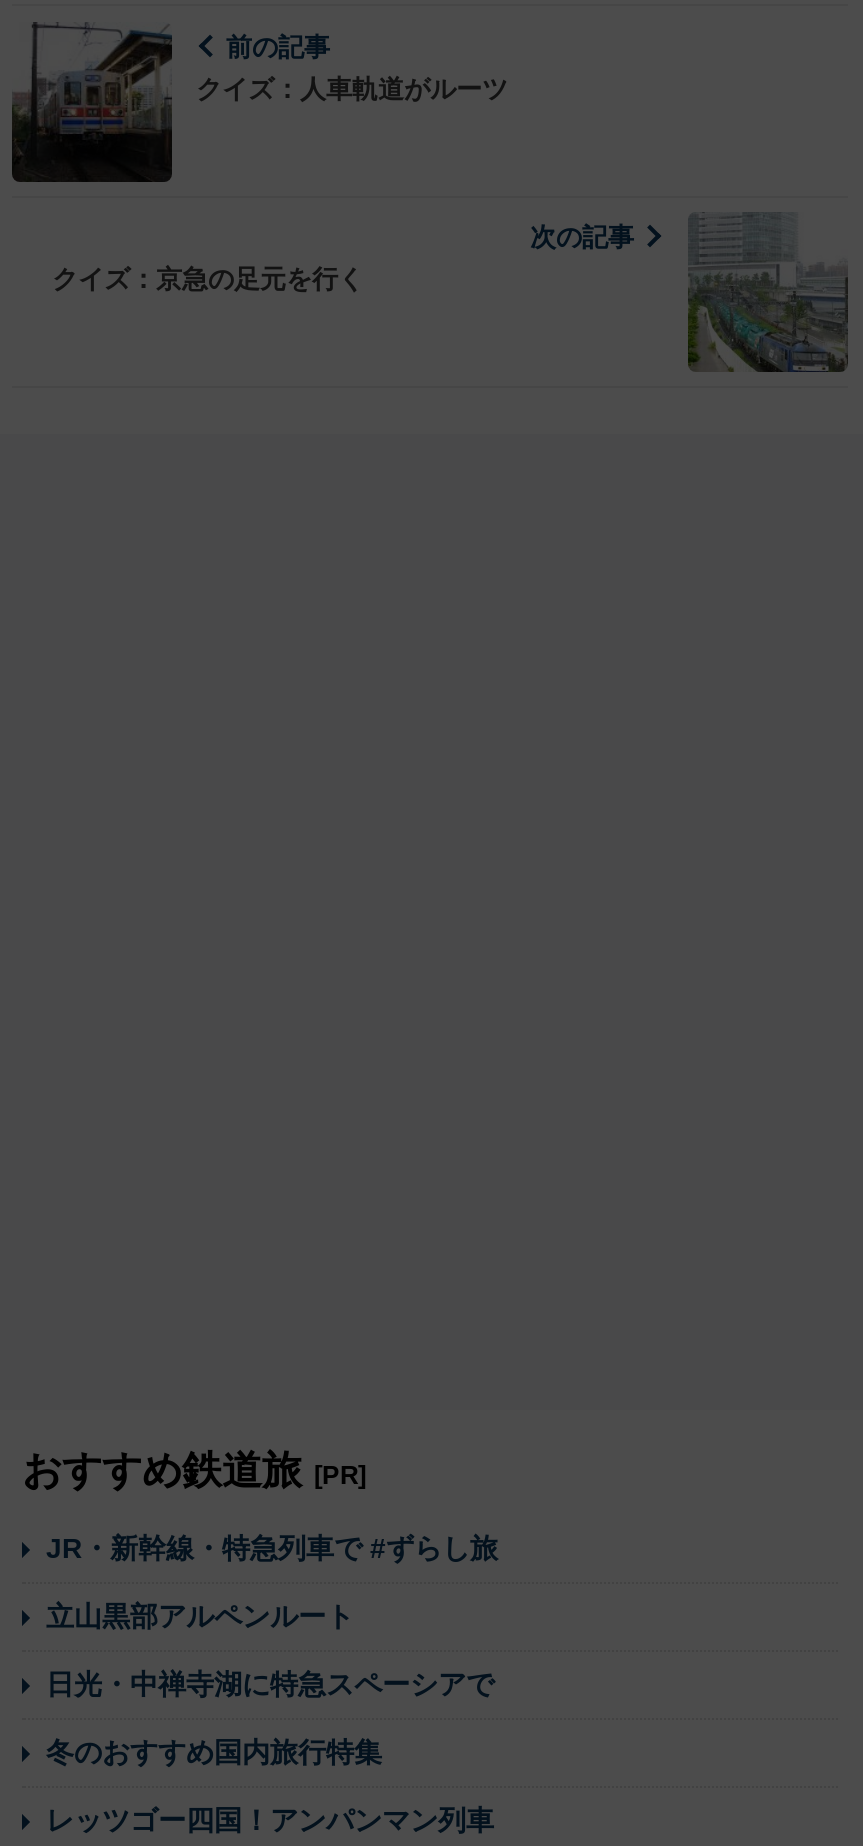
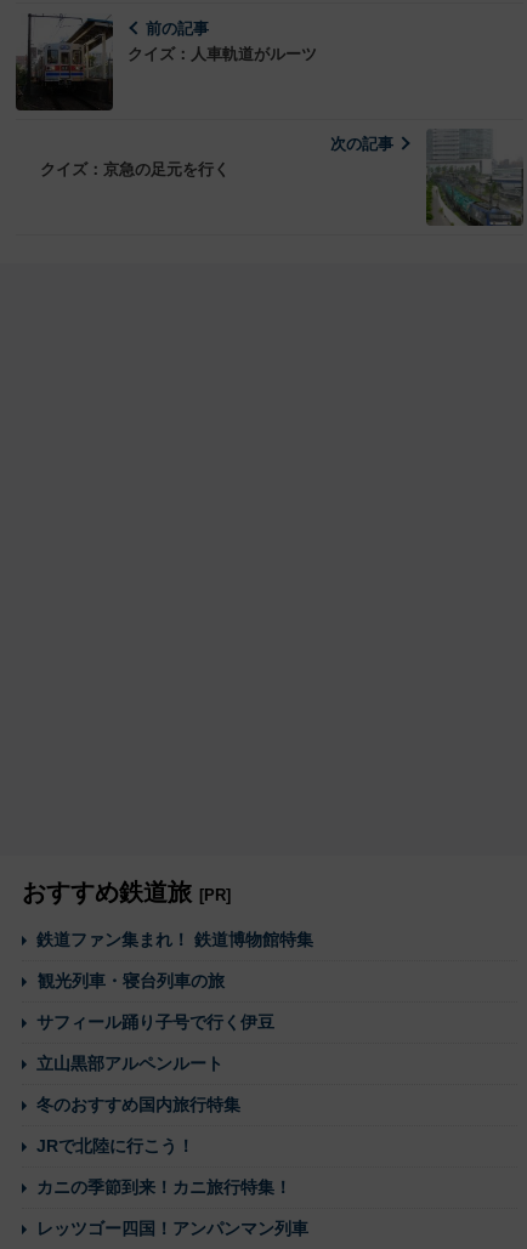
- JR・新幹線・特急列車で #ずらし旅
+ 鉄道ファン集まれ！ 鉄道博物館特集
+ 観光列車・寝台列車の旅
+ サフィール踊り子号で行く伊豆

- 日光・中禅寺湖に特急スペーシアで

+ JRで北陸に行こう！
+ カニの季節到来！カニ旅行特集！
